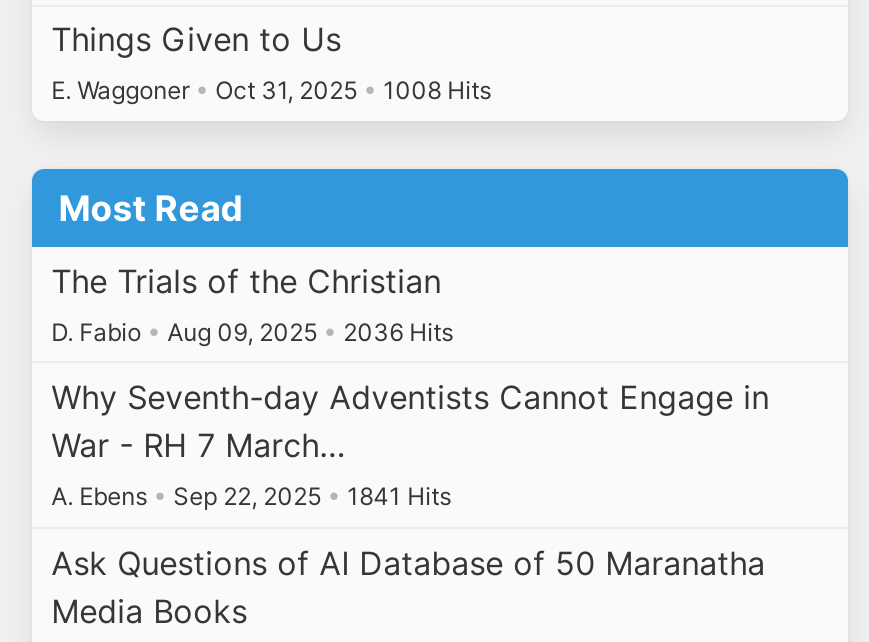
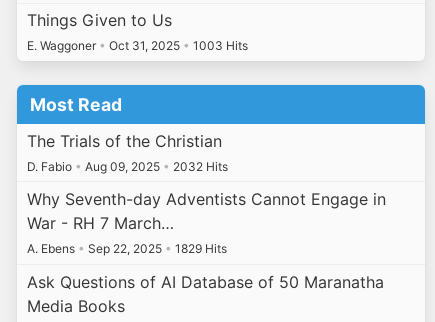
- E. Waggoner • Oct 31, 2025 • 1008 Hits
+ E. Waggoner • Oct 31, 2025 • 1003 Hits

- D. Fabio • Aug 09, 2025 • 2036 Hits
+ D. Fabio • Aug 09, 2025 • 2032 Hits

- A. Ebens • Sep 22, 2025 • 1841 Hits
+ A. Ebens • Sep 22, 2025 • 1829 Hits
